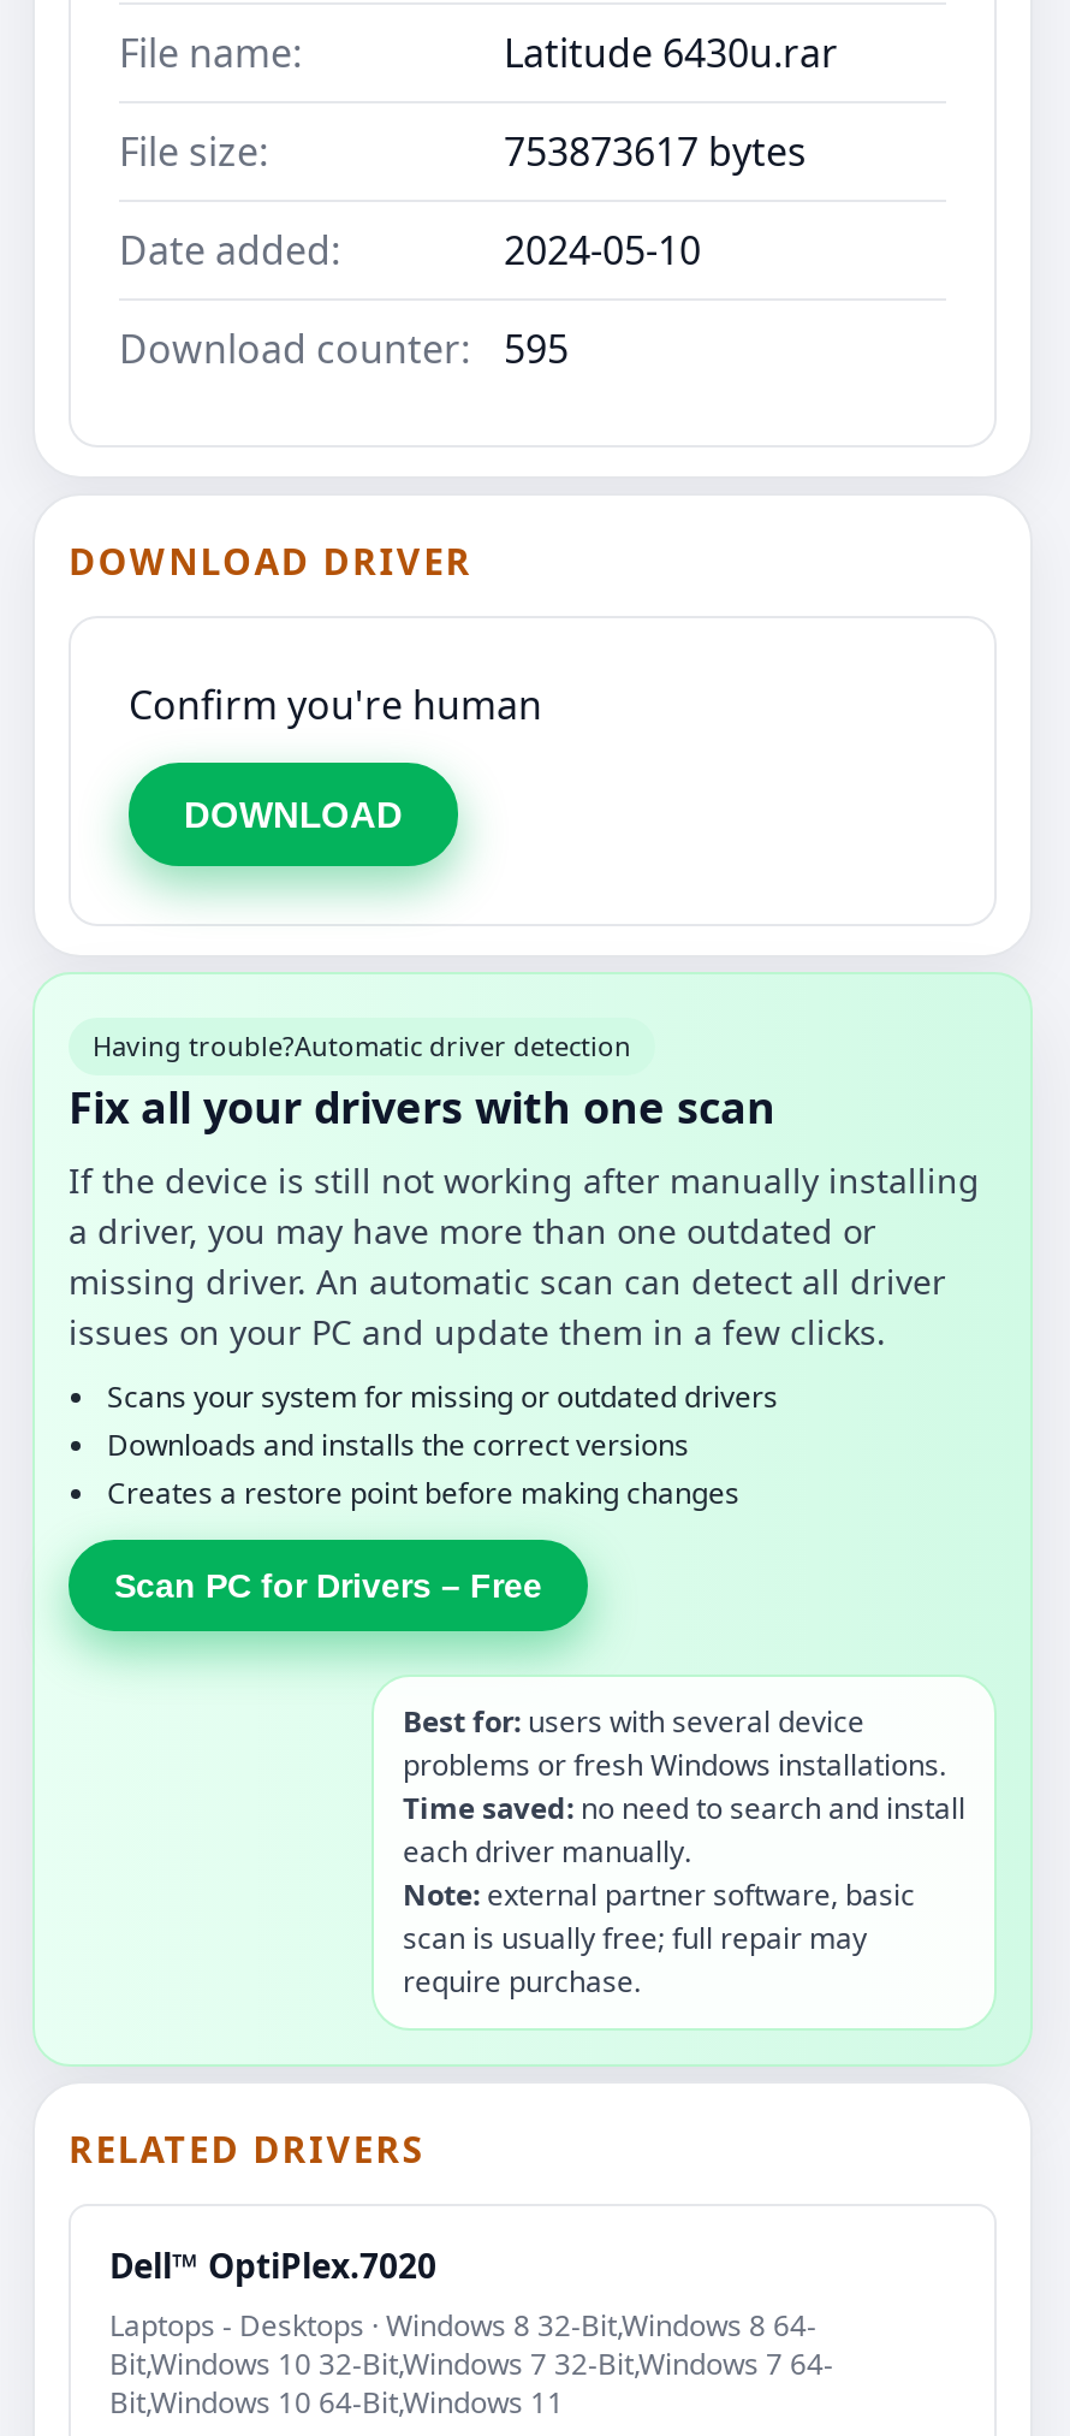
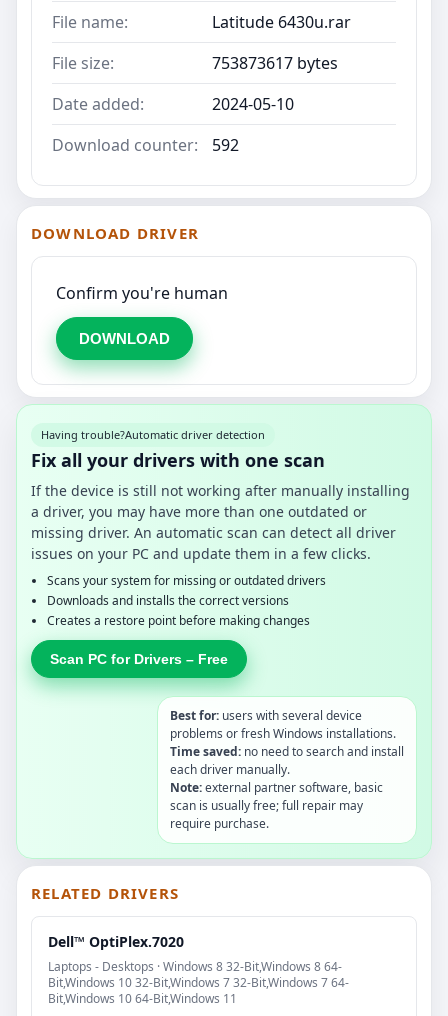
- Download counter: 595
+ Download counter: 592
